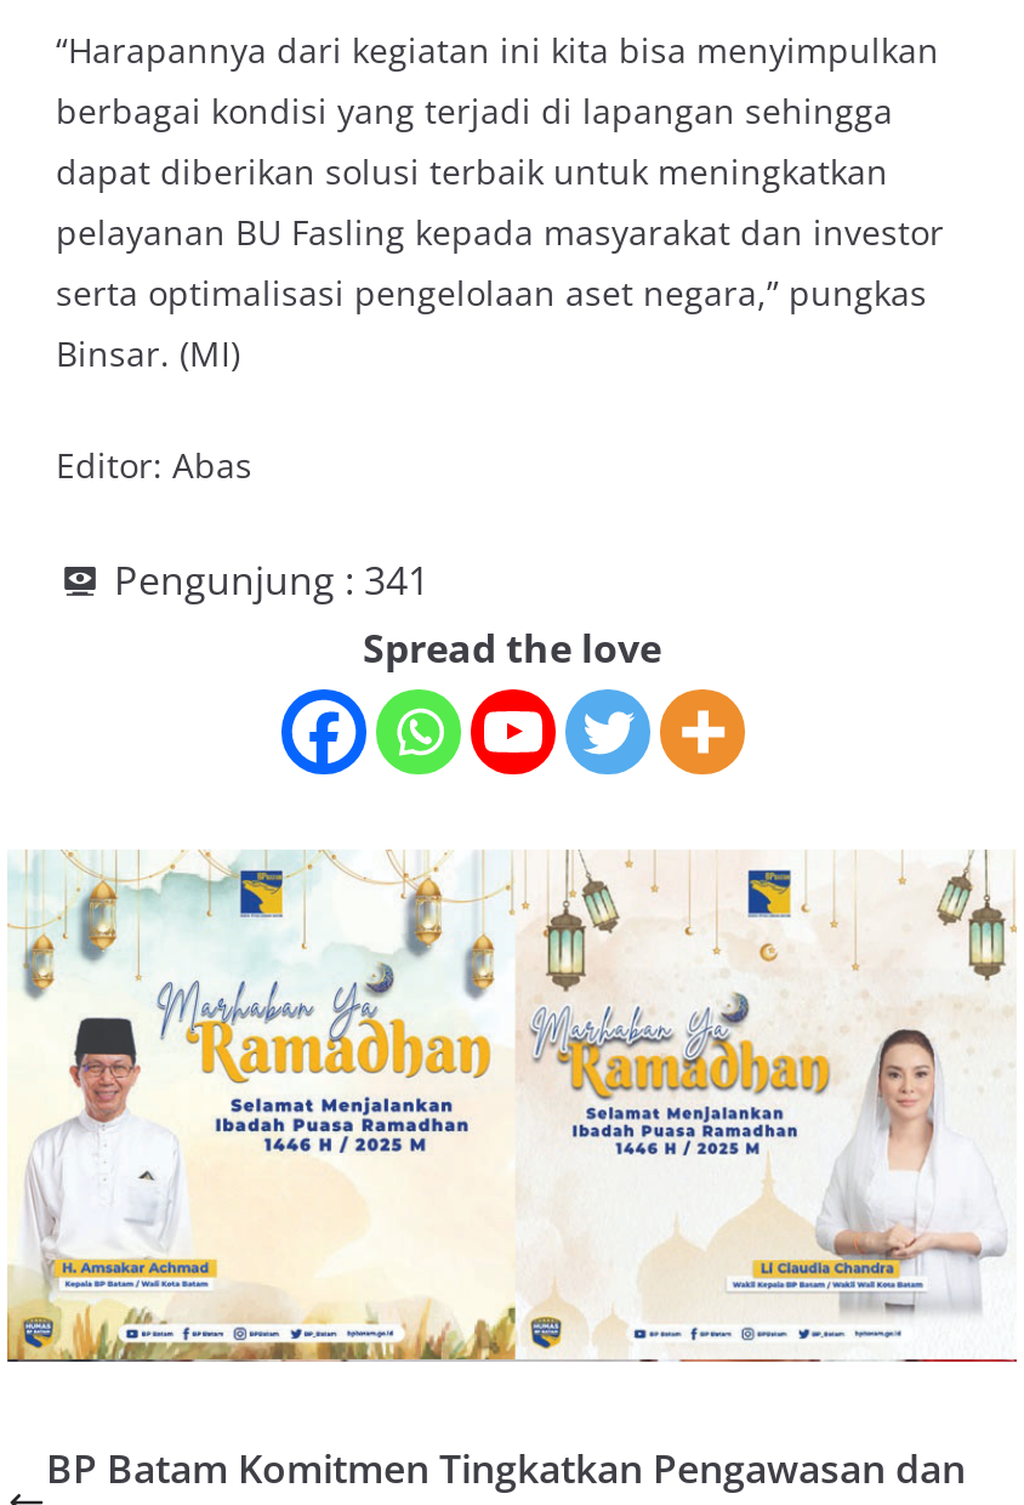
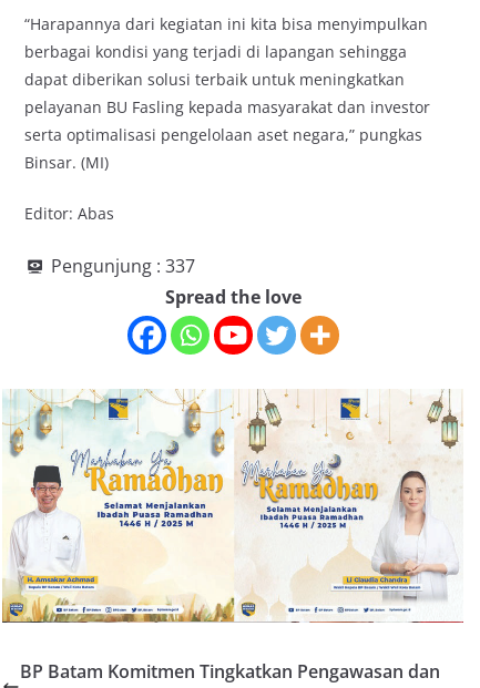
- Pengunjung : 341
+ Pengunjung : 337
